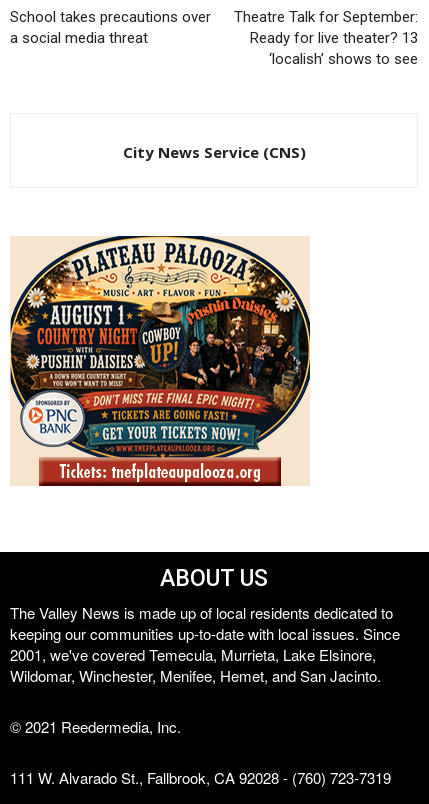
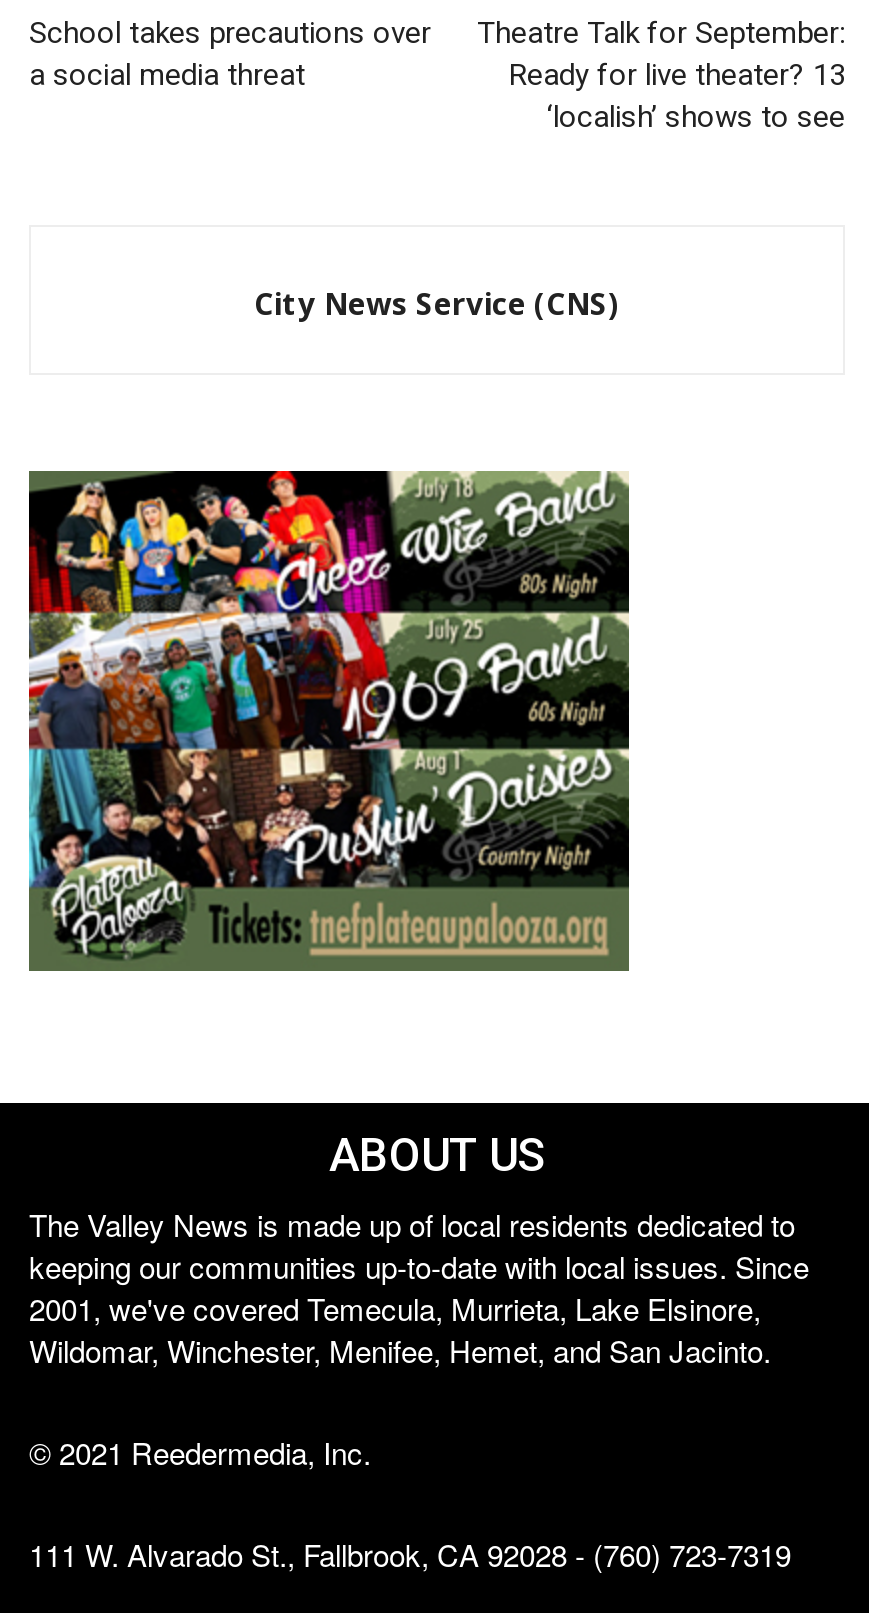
- [image]
+ [image]
